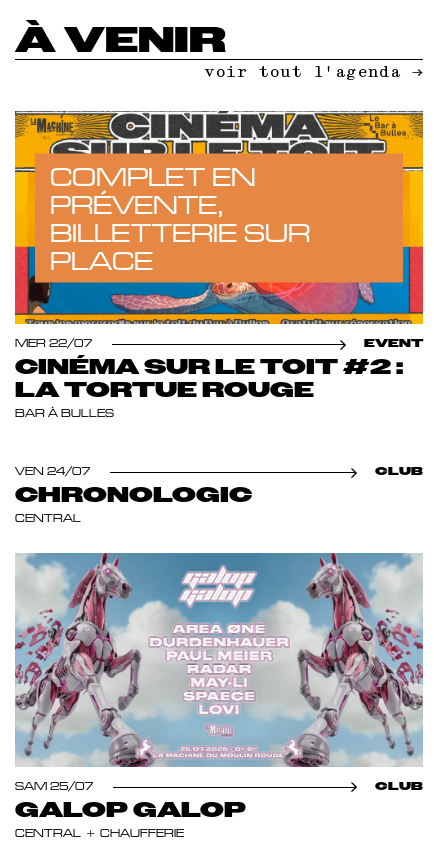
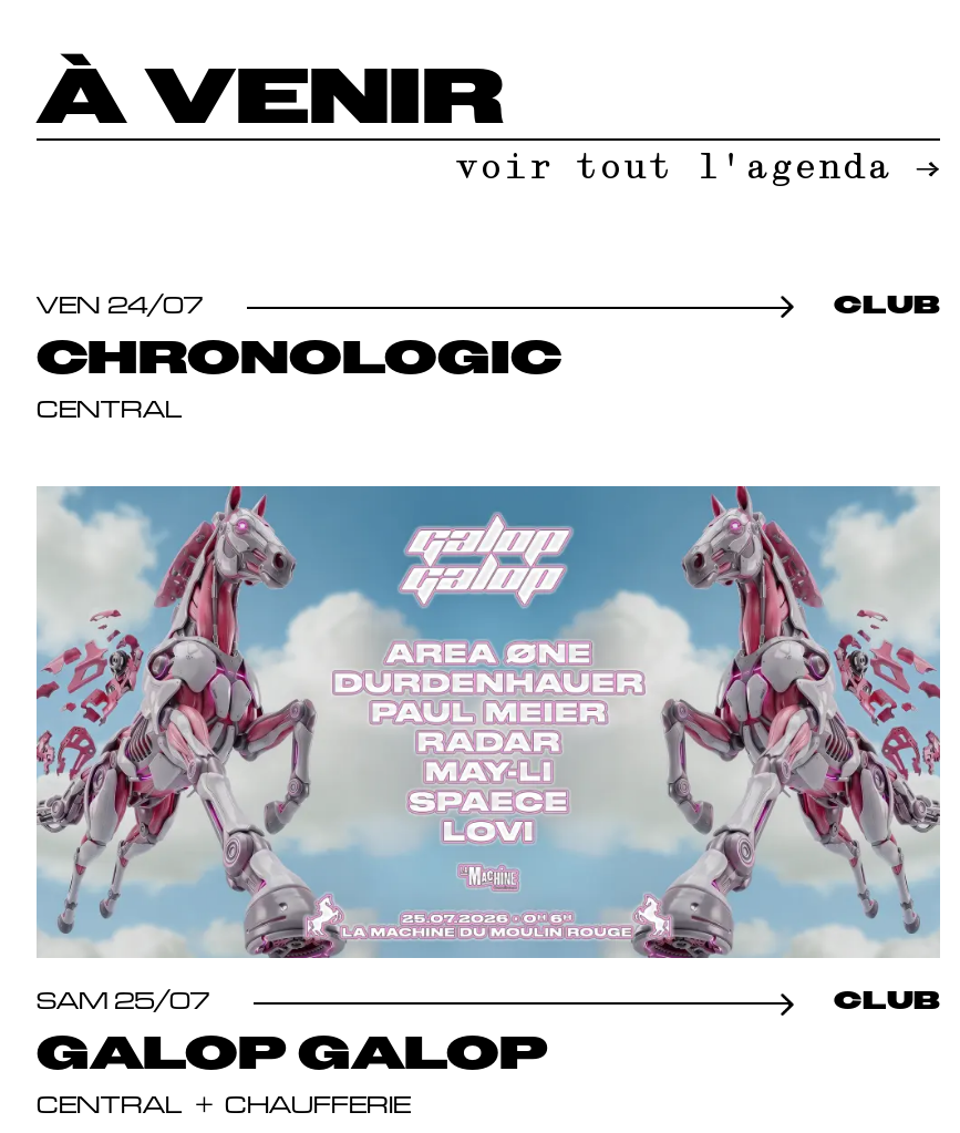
- [image]
- COMPLET EN
- PRÉVENTE,
- BILLETTERIE SUR
- PLACE
- MER 22/07
- EVENT
- CINÉMA SUR LE TOIT #2 :
- LA TORTUE ROUGE
- BAR À BULLES
